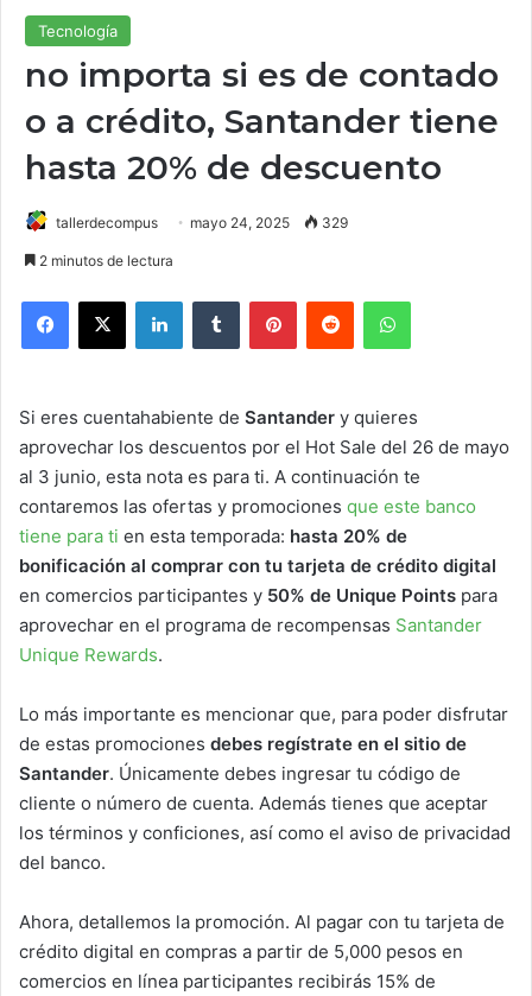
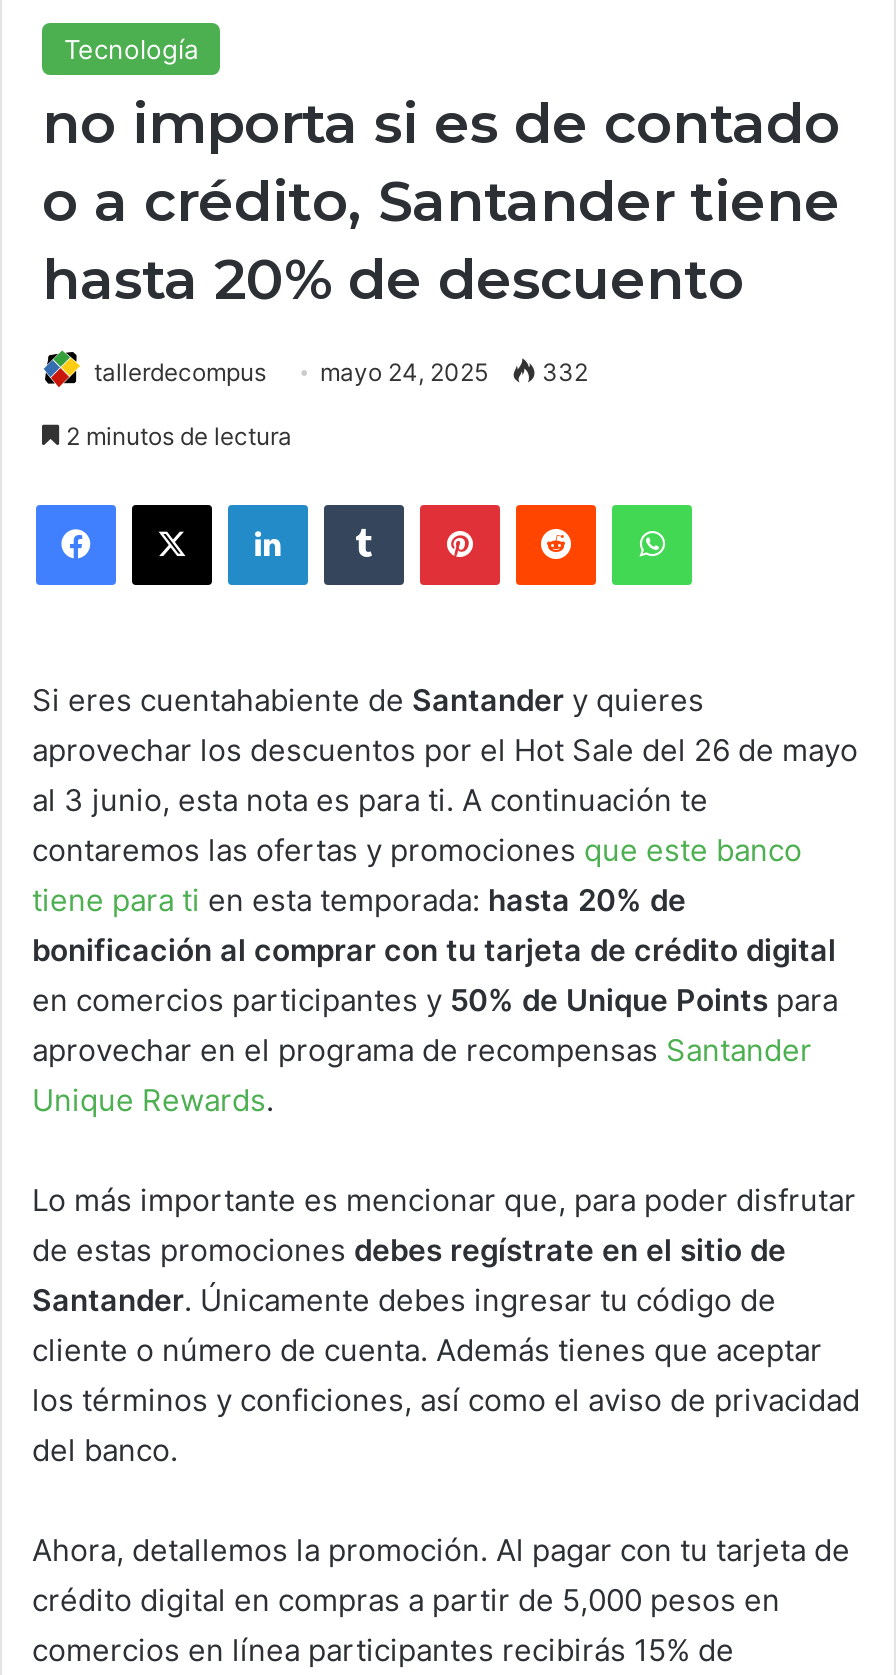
- tallerdecompus mayo 24, 2025 329
+ tallerdecompus mayo 24, 2025 332
